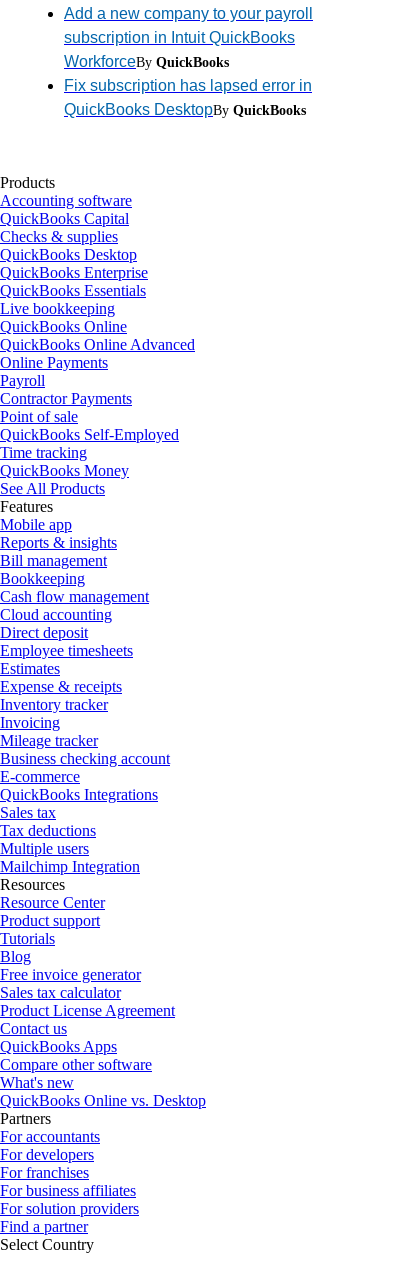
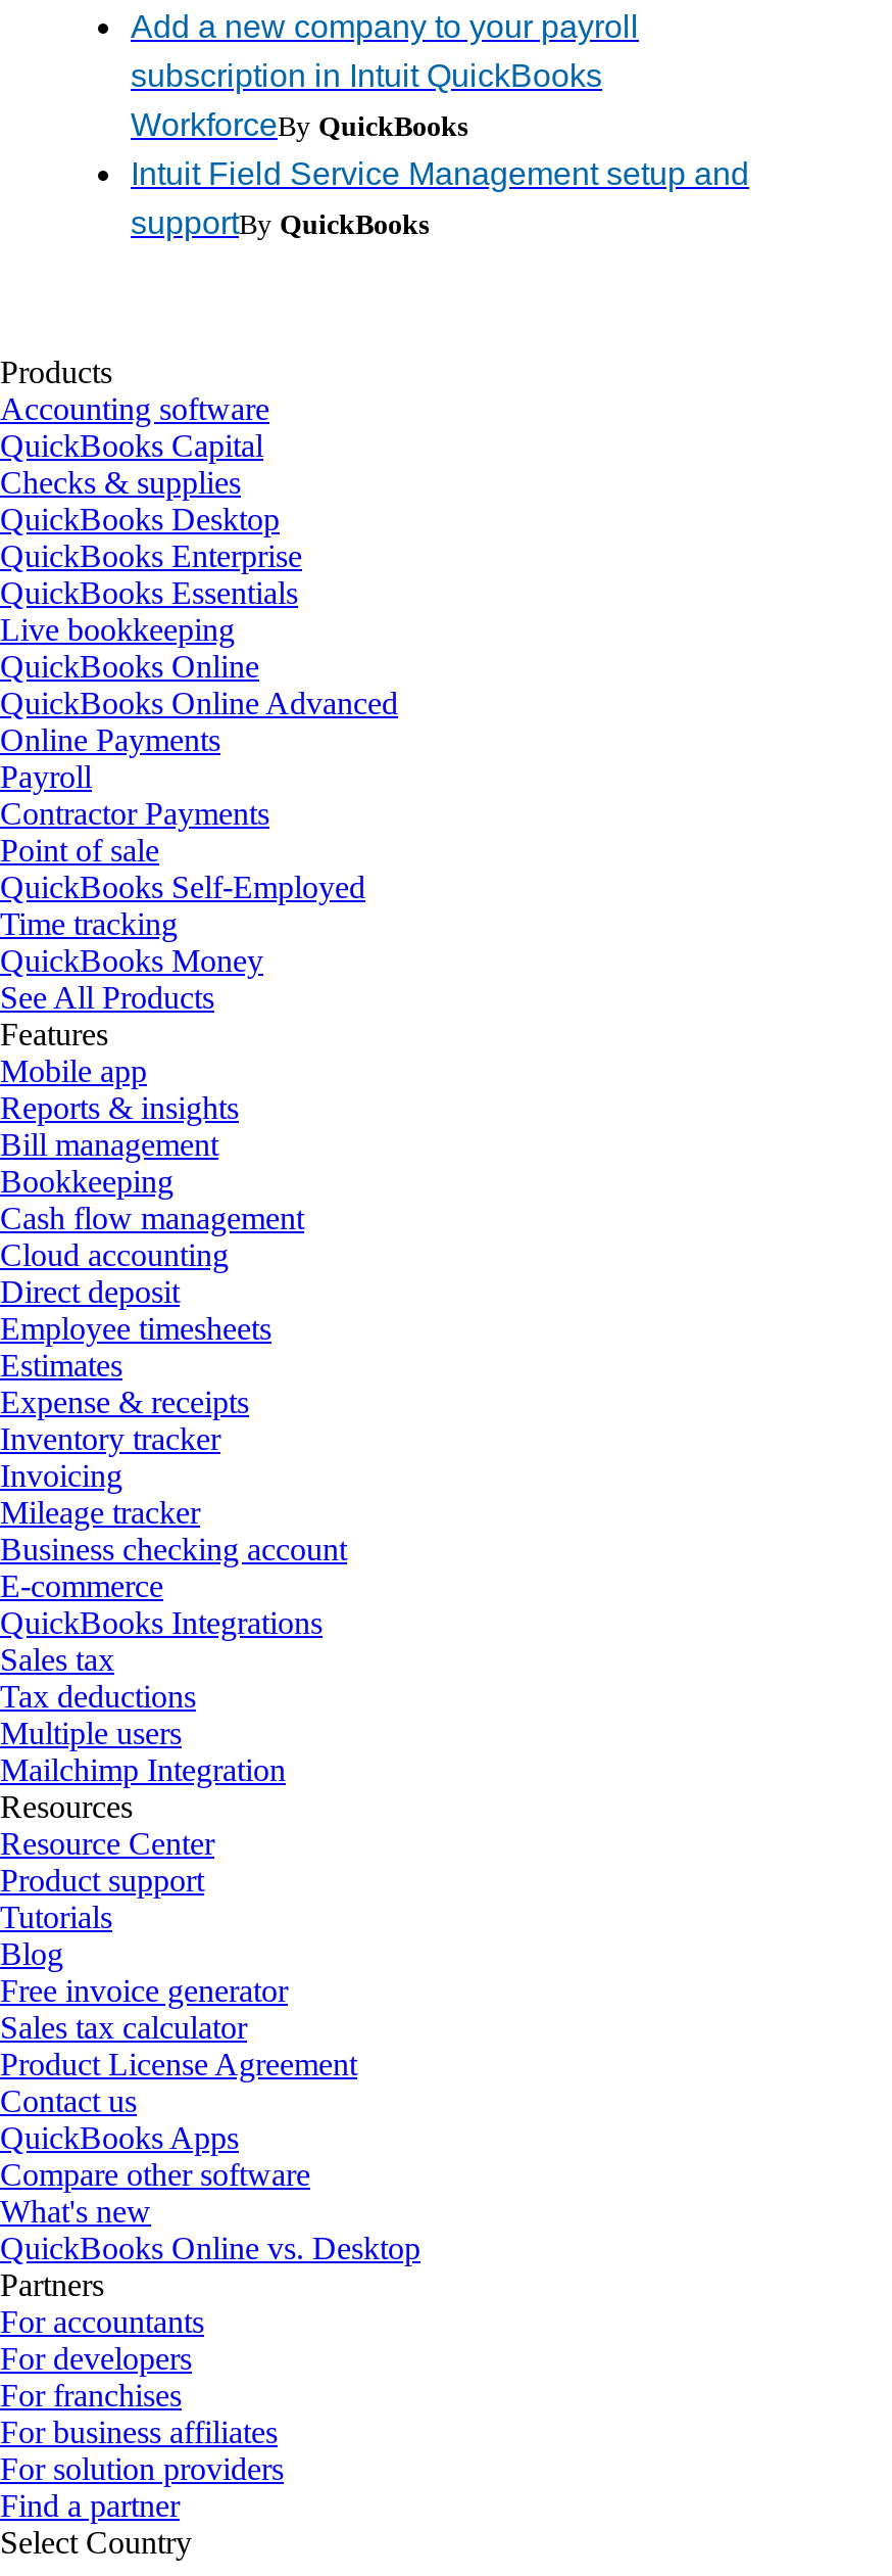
- Fix subscription has lapsed error in
- QuickBooks DesktopBy QuickBooks
+ Intuit Field Service Management setup and
+ supportBy QuickBooks
